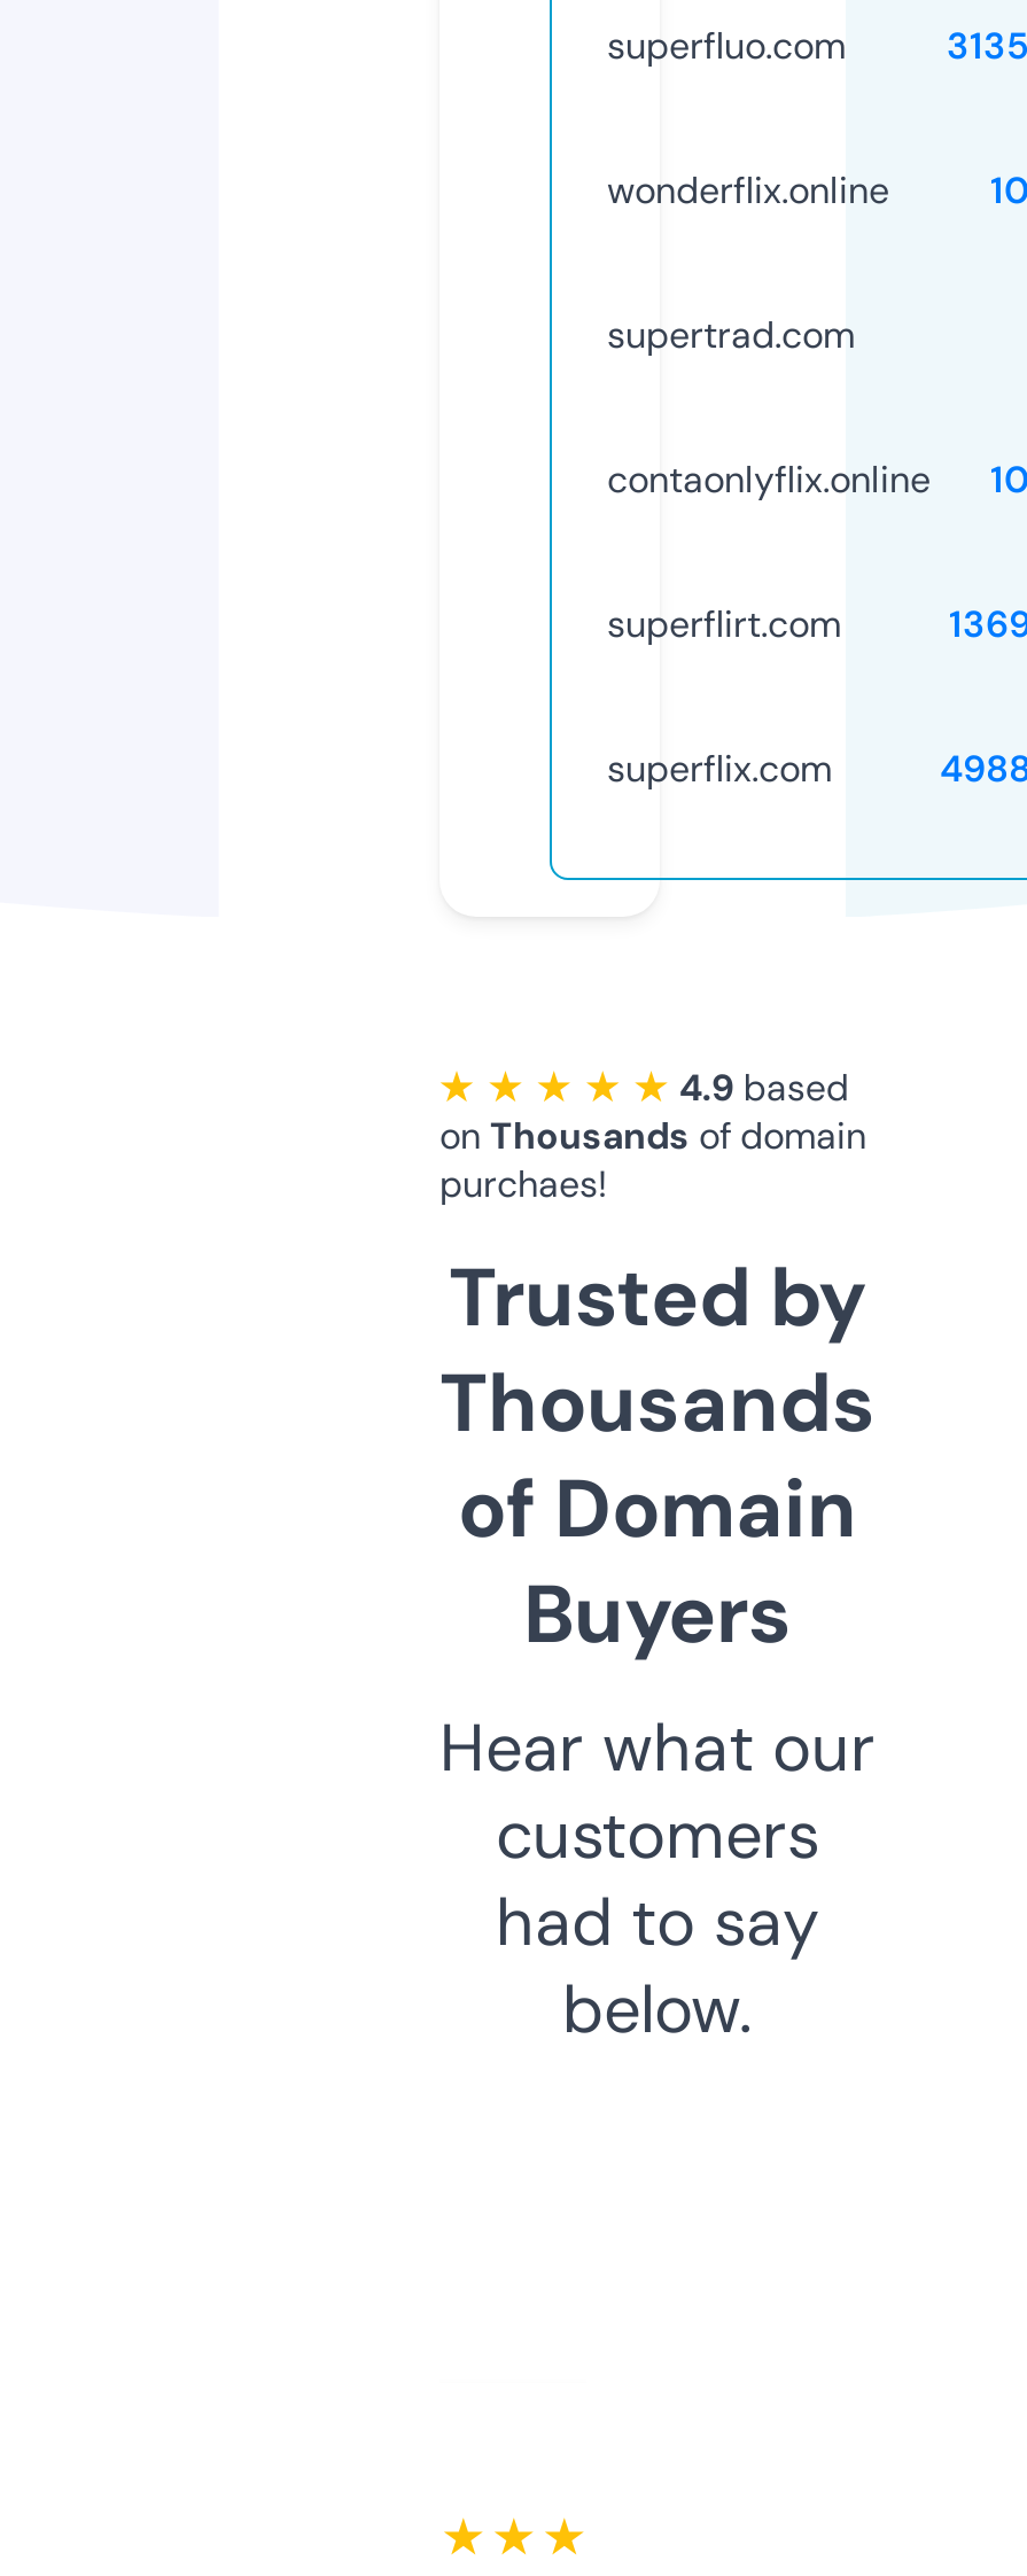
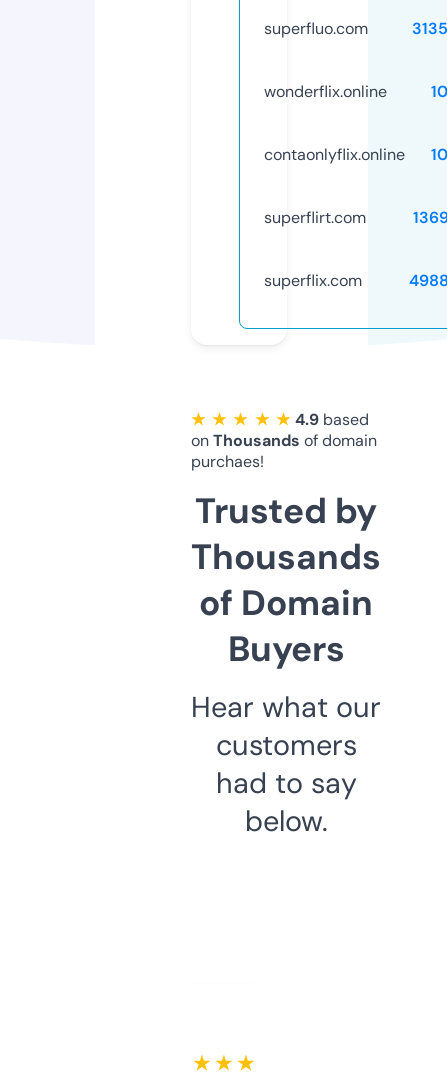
- supertrad.com
